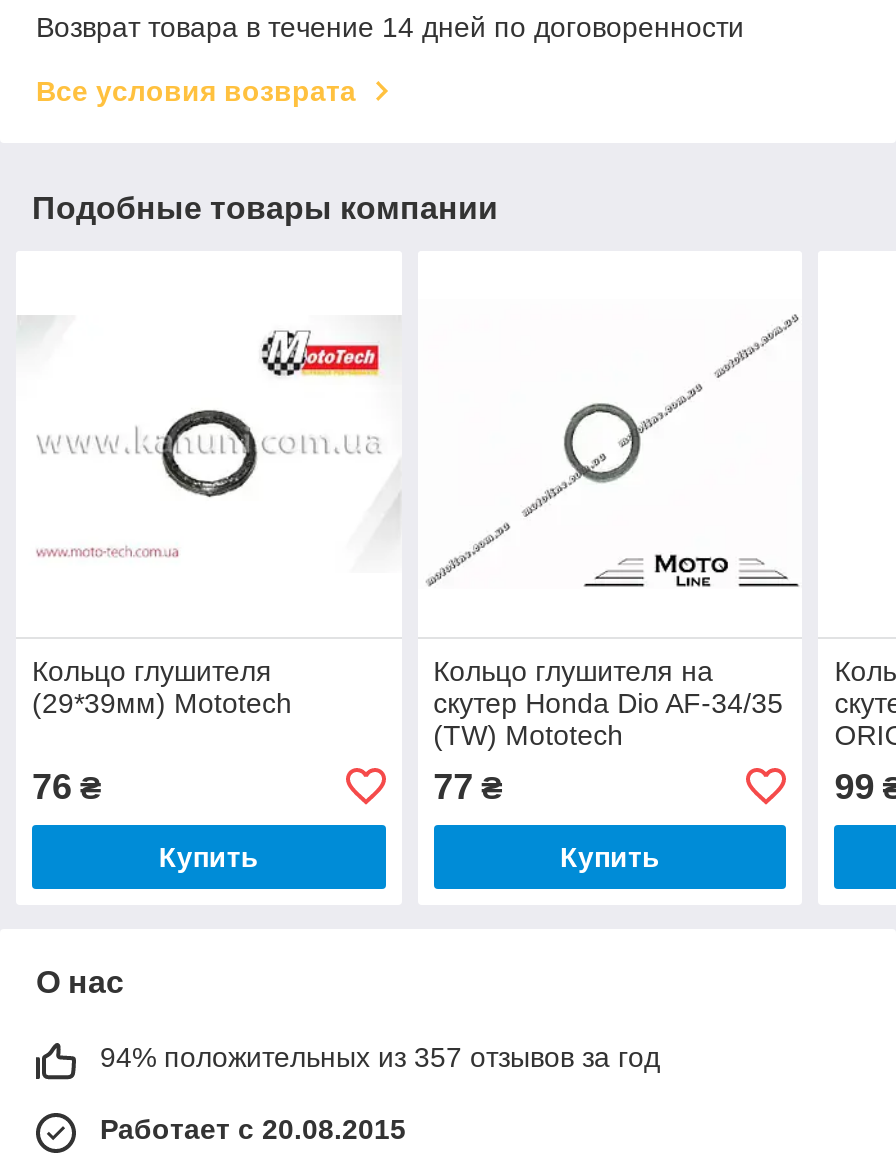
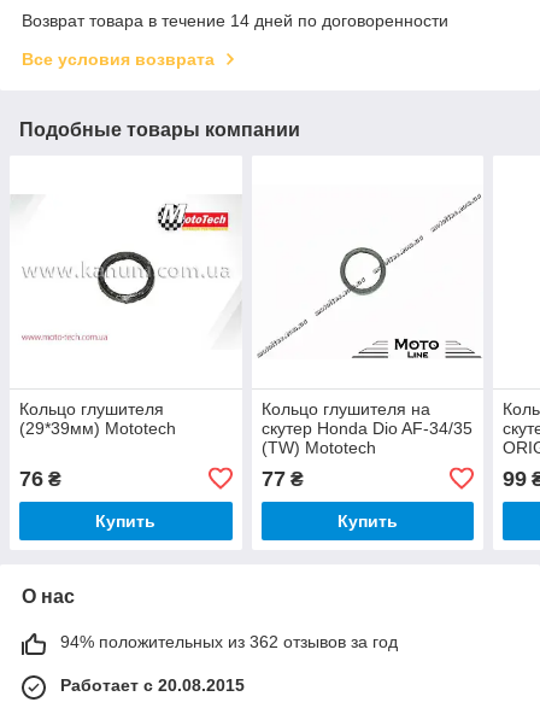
- 94% положительных из 357 отзывов за год
+ 94% положительных из 362 отзывов за год
